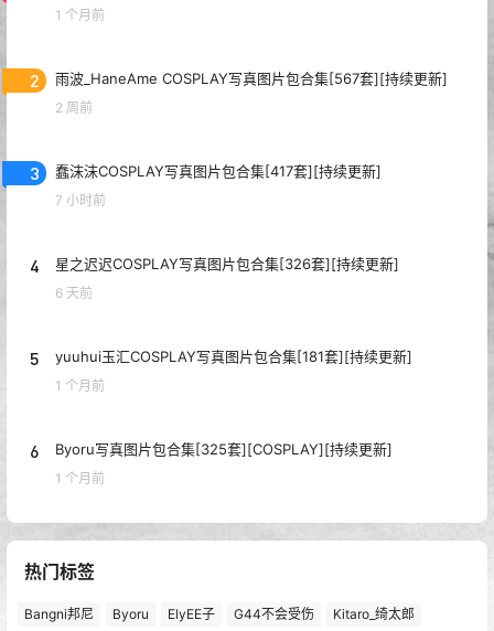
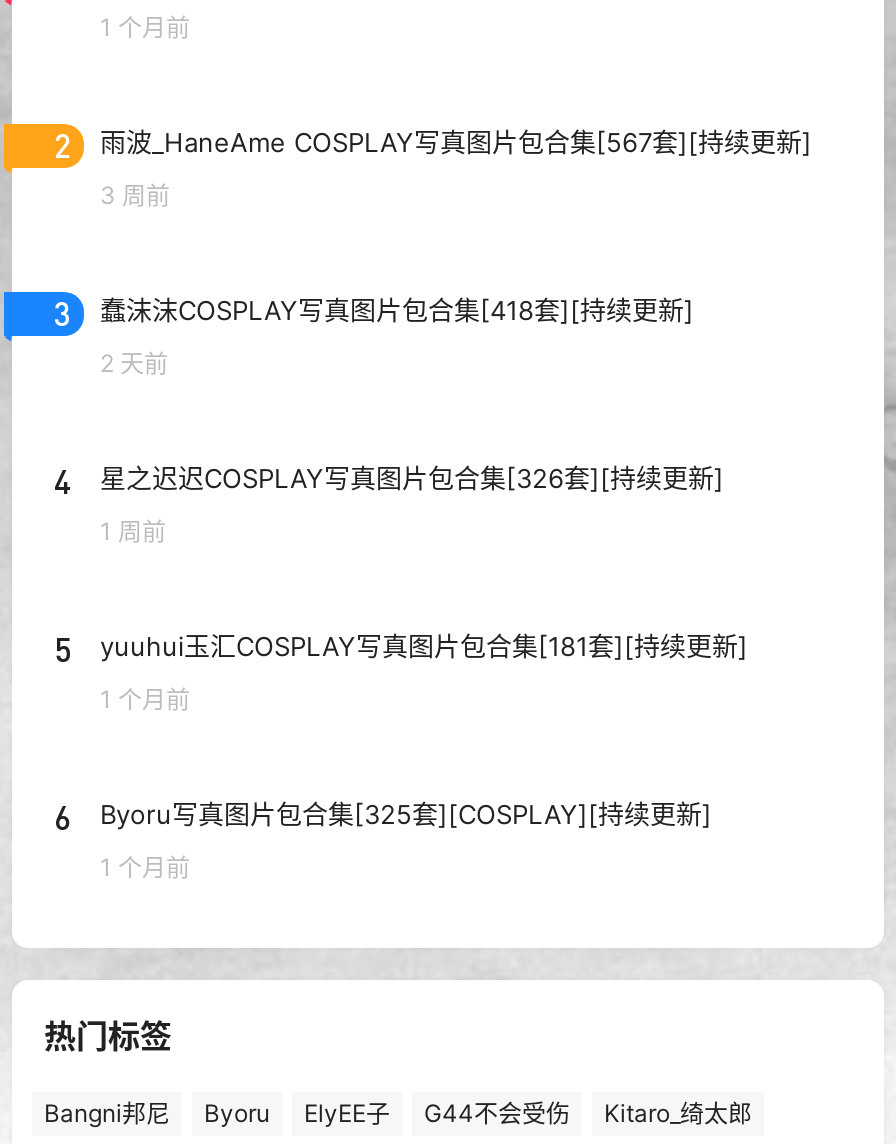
- 2 周前
+ 3 周前

- 蠢沫沫COSPLAY写真图片包合集[417套][持续更新]
+ 蠢沫沫COSPLAY写真图片包合集[418套][持续更新]

- 7 小时前
+ 2 天前

- 6 天前
+ 1 周前
